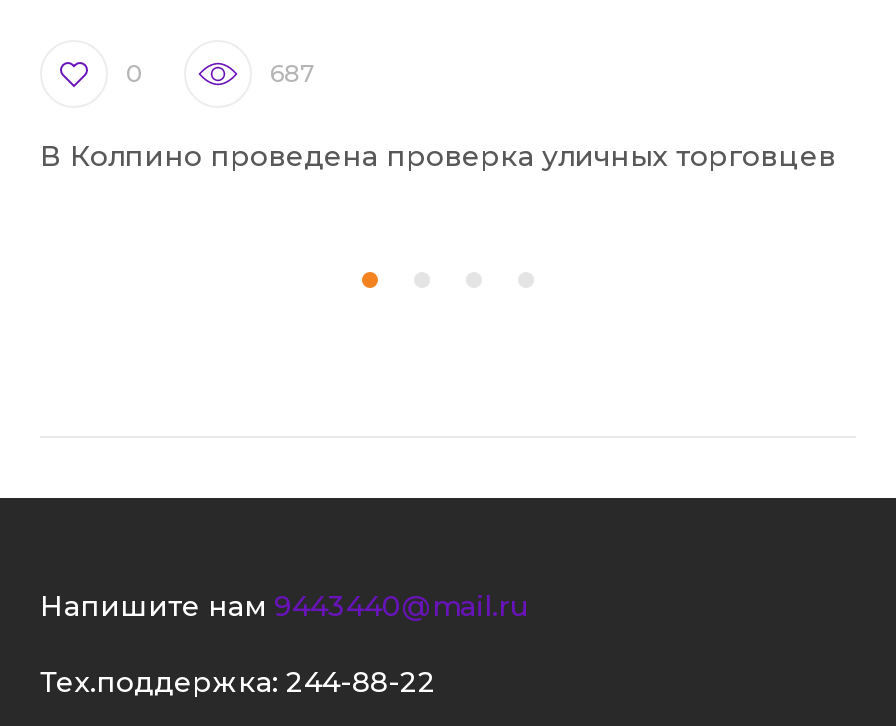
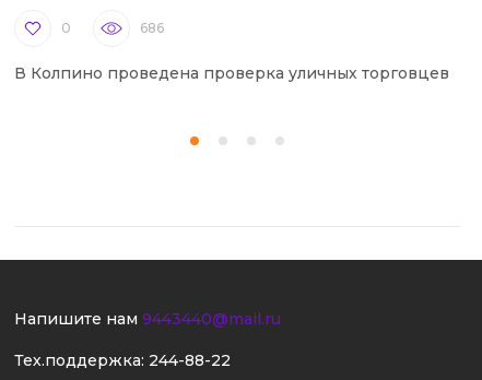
- 687
+ 686
